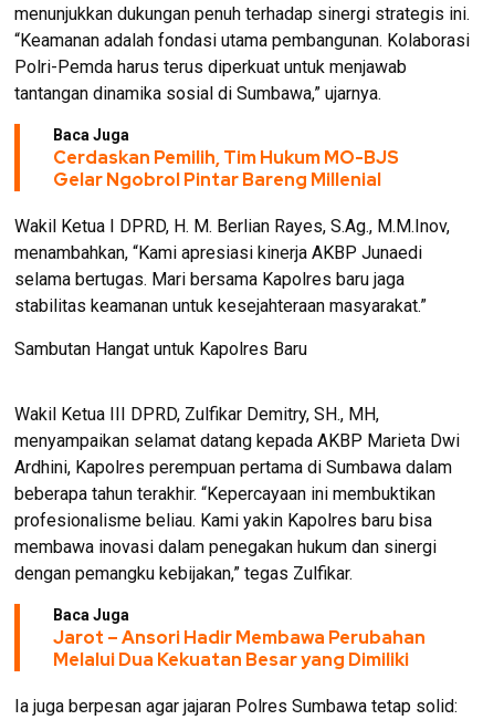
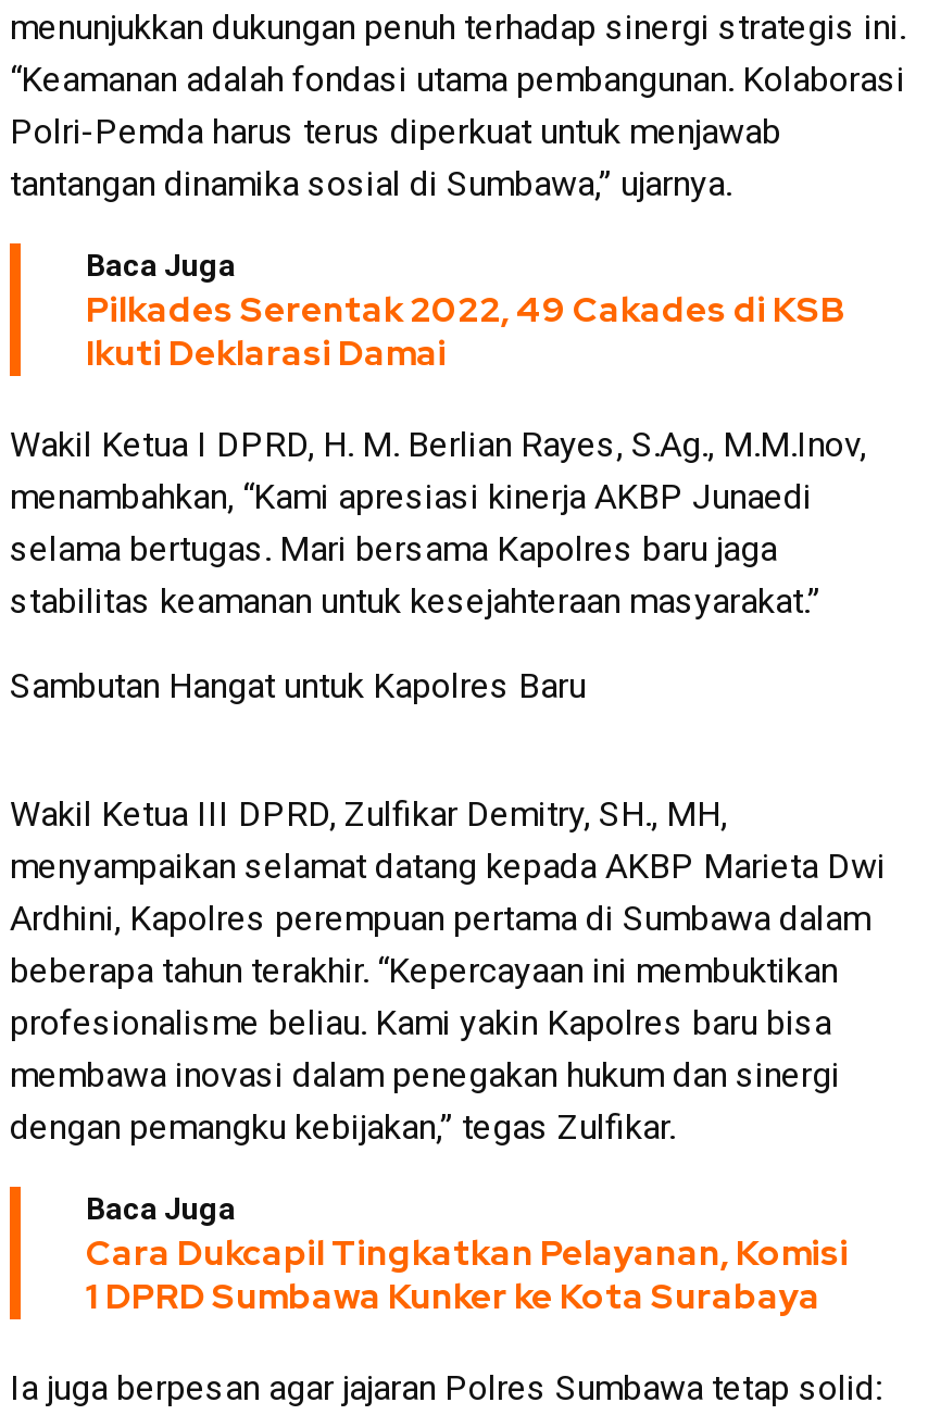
- Cerdaskan Pemilih, Tim Hukum MO-BJS
- Gelar Ngobrol Pintar Bareng Millenial
+ Pilkades Serentak 2022, 49 Cakades di KSB
+ Ikuti Deklarasi Damai

- Jarot – Ansori Hadir Membawa Perubahan
- Melalui Dua Kekuatan Besar yang Dimiliki
+ Cara Dukcapil Tingkatkan Pelayanan, Komisi
+ 1 DPRD Sumbawa Kunker ke Kota Surabaya
